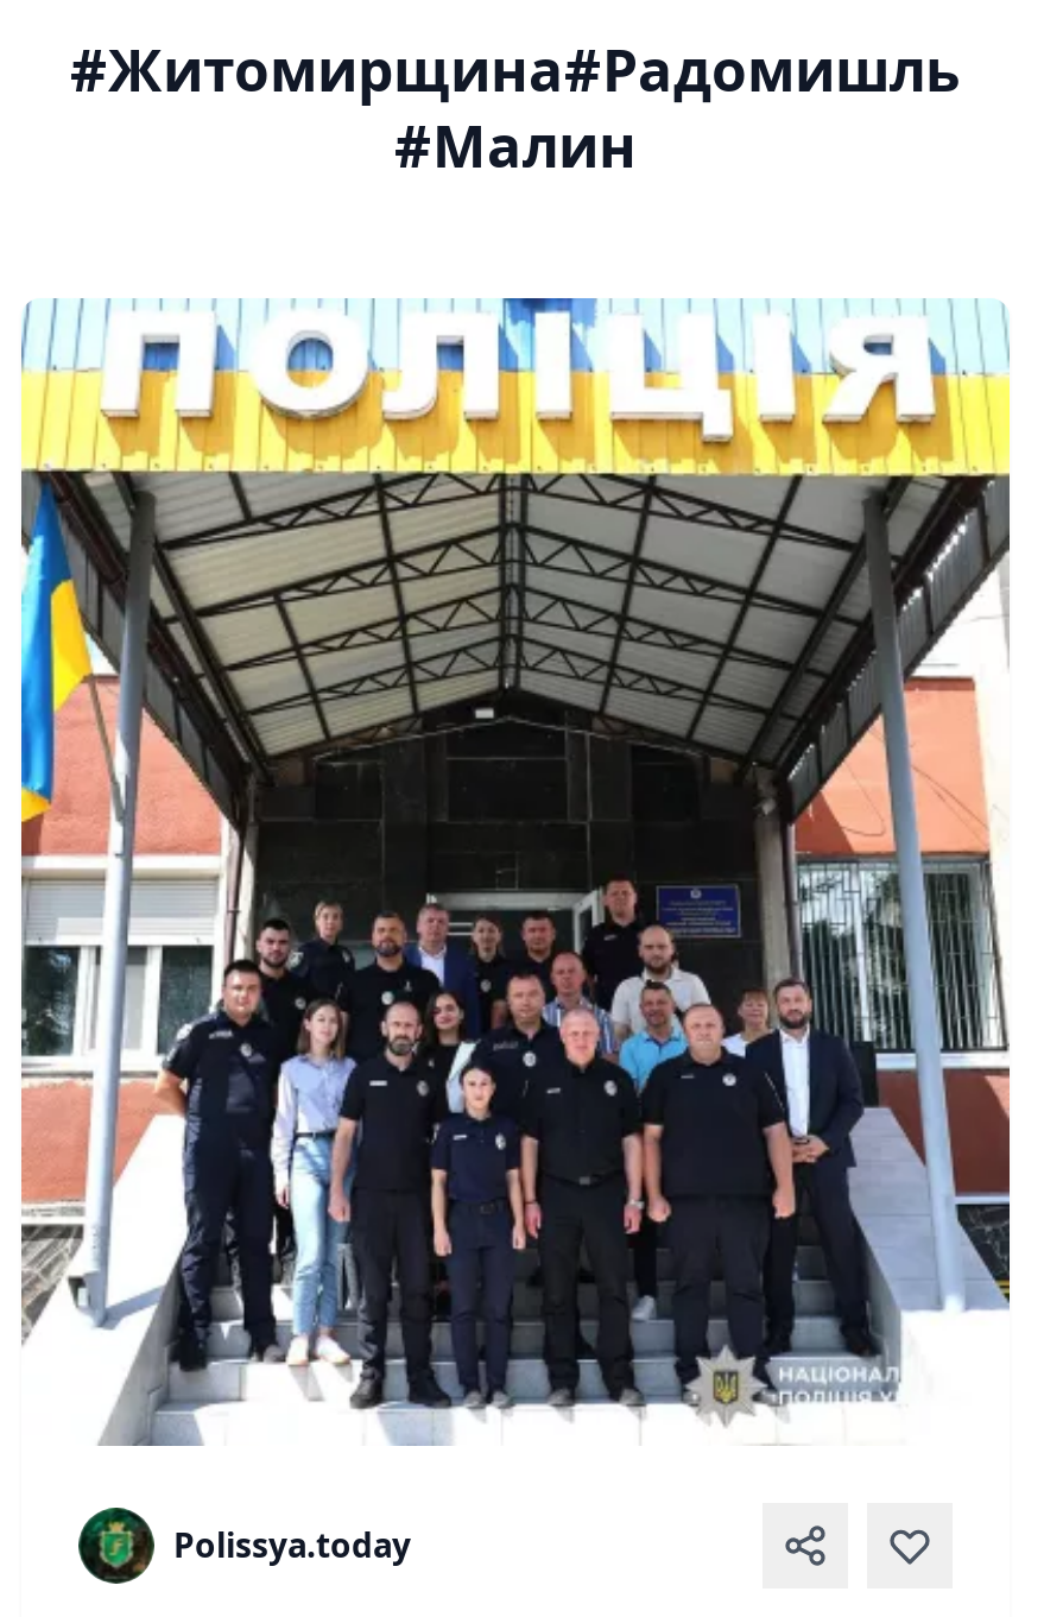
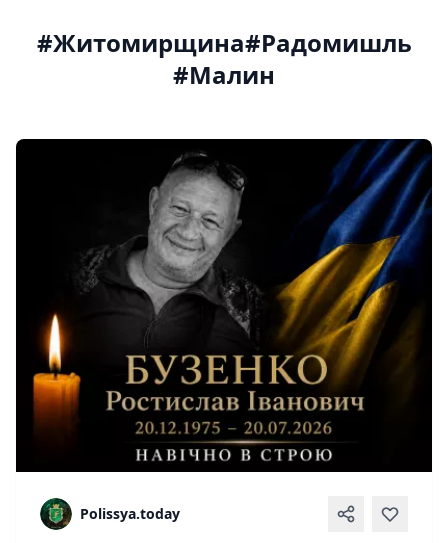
- [image]
+ [image]
